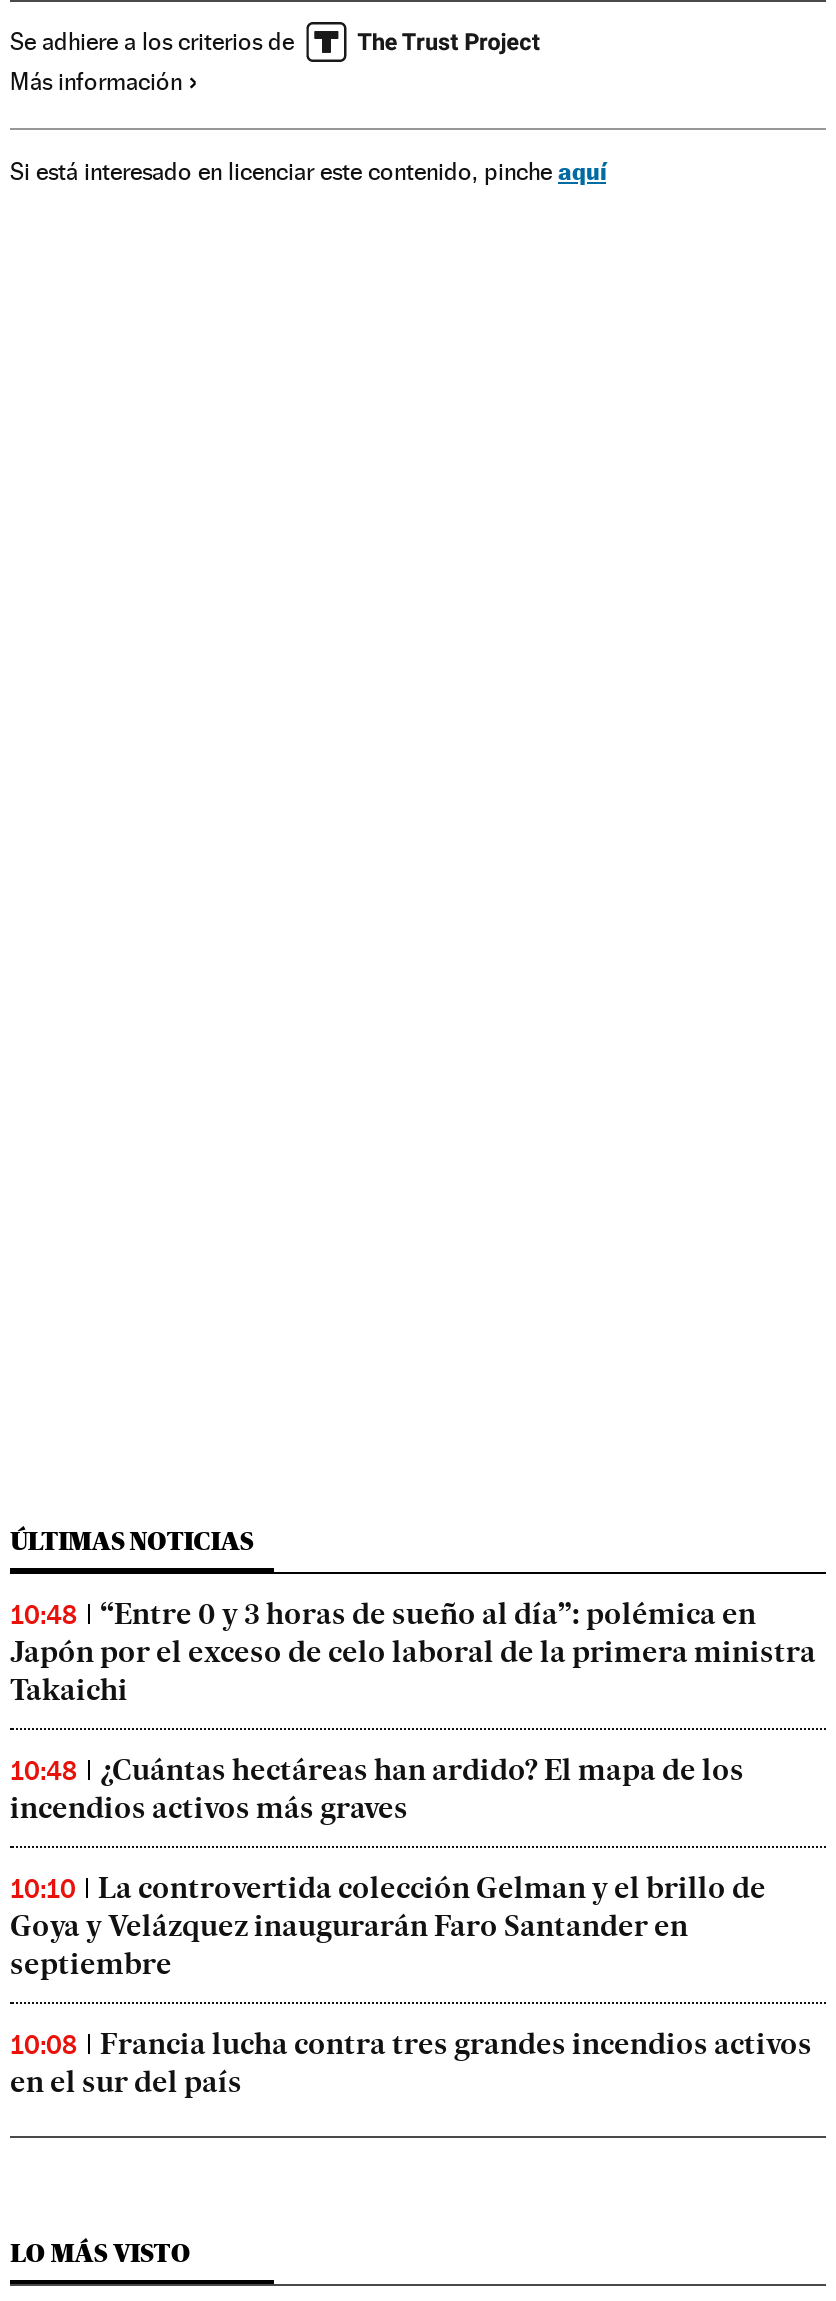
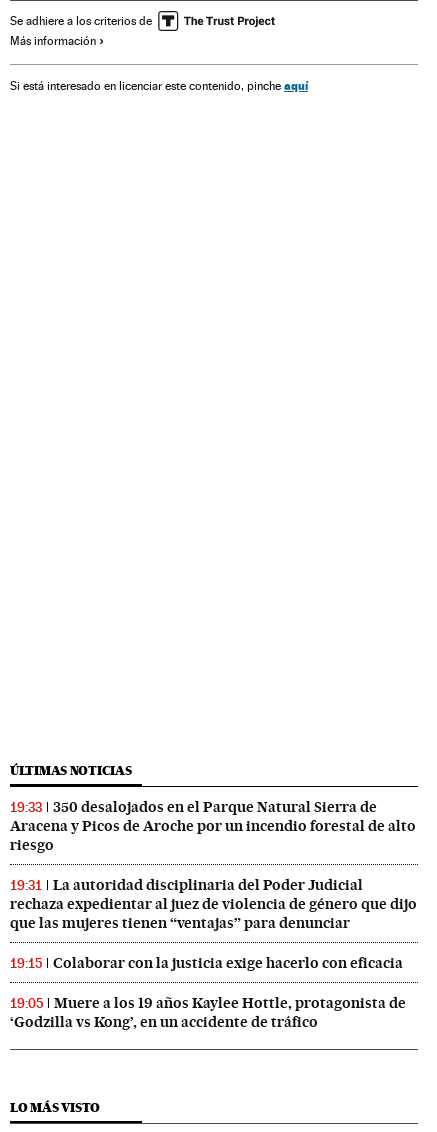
- 10:48
- “Entre 0 y 3 horas de sueño al día”: polémica en
- Japón por el exceso de celo laboral de la primera ministra
- Takaichi
+ 19:33
+ 350 desalojados en el Parque Natural Sierra de
+ Aracena y Picos de Aroche por un incendio forestal de alto
+ riesgo

- 10:48
- ¿Cuántas hectáreas han ardido? El mapa de los
- incendios activos más graves
+ 19:31
+ La autoridad disciplinaria del Poder Judicial
+ rechaza expedientar al juez de violencia de género que dijo
+ que las mujeres tienen “ventajas” para denunciar

- 10:10
- La controvertida colección Gelman y el brillo de
- Goya y Velázquez inaugurarán Faro Santander en
- septiembre
+ 19:15
+ Colaborar con la justicia exige hacerlo con eficacia

- 10:08
- Francia lucha contra tres grandes incendios activos
- en el sur del país
+ 19:05
+ Muere a los 19 años Kaylee Hottle, protagonista de
+ ‘Godzilla vs Kong’, en un accidente de tráfico
